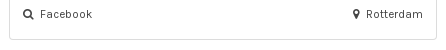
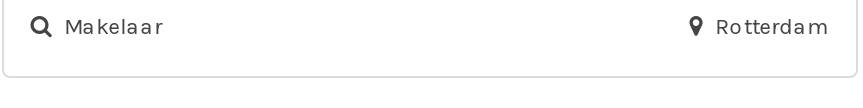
- Facebook
+ Makelaar
